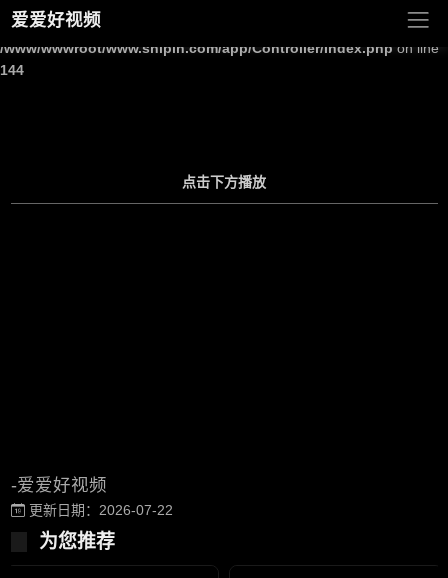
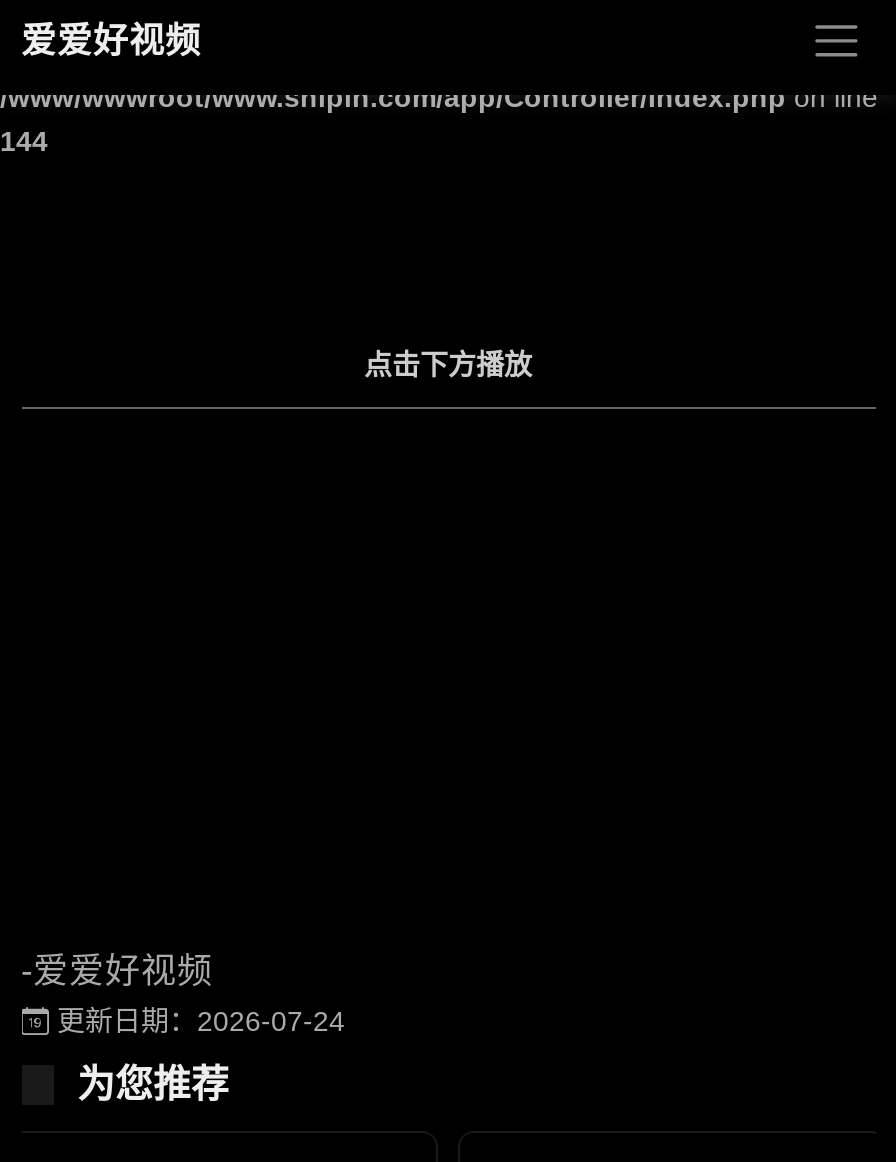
- 更新日期：2026-07-22
+ 更新日期：2026-07-24
